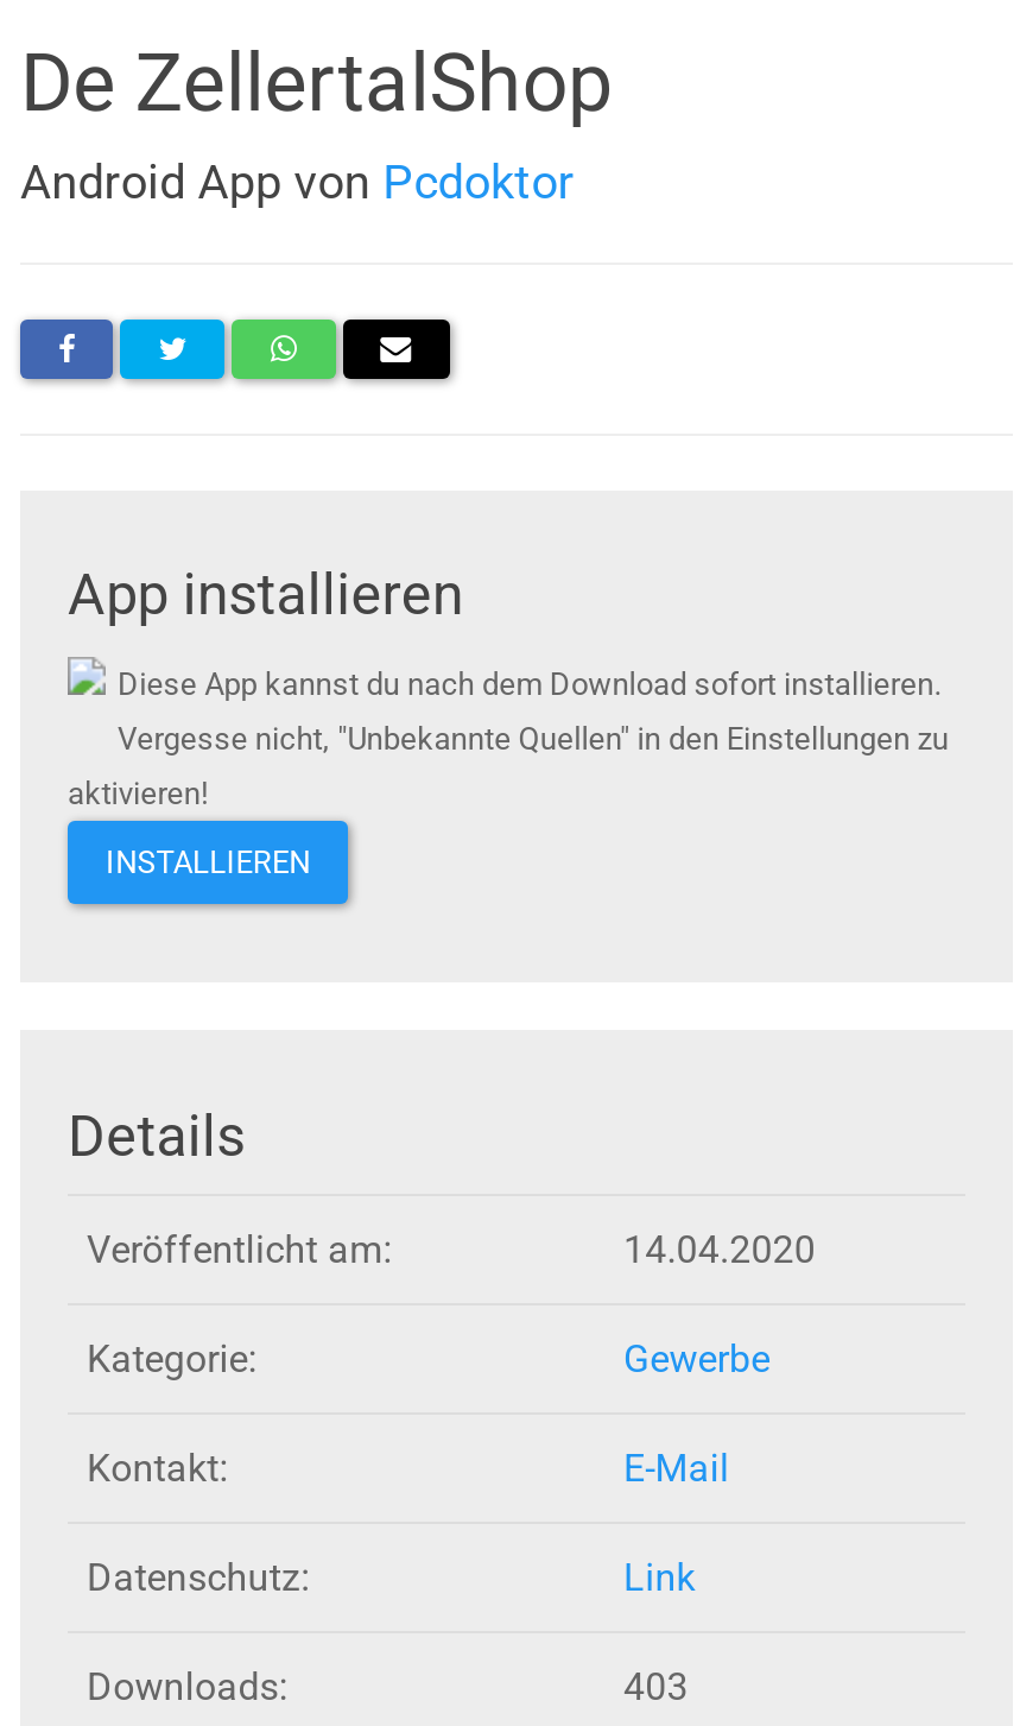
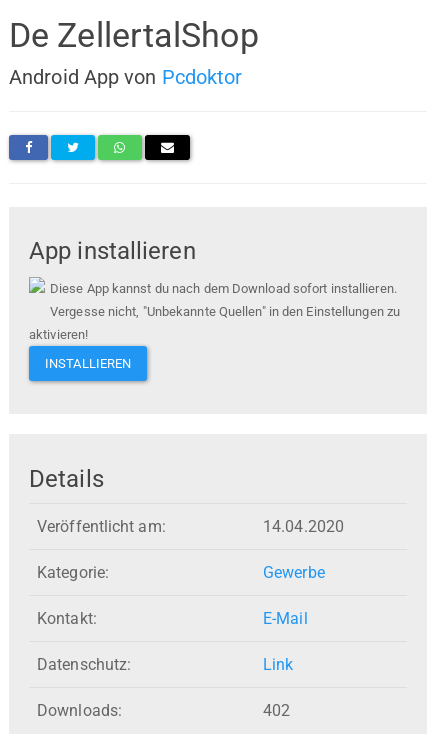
- 403
+ 402
